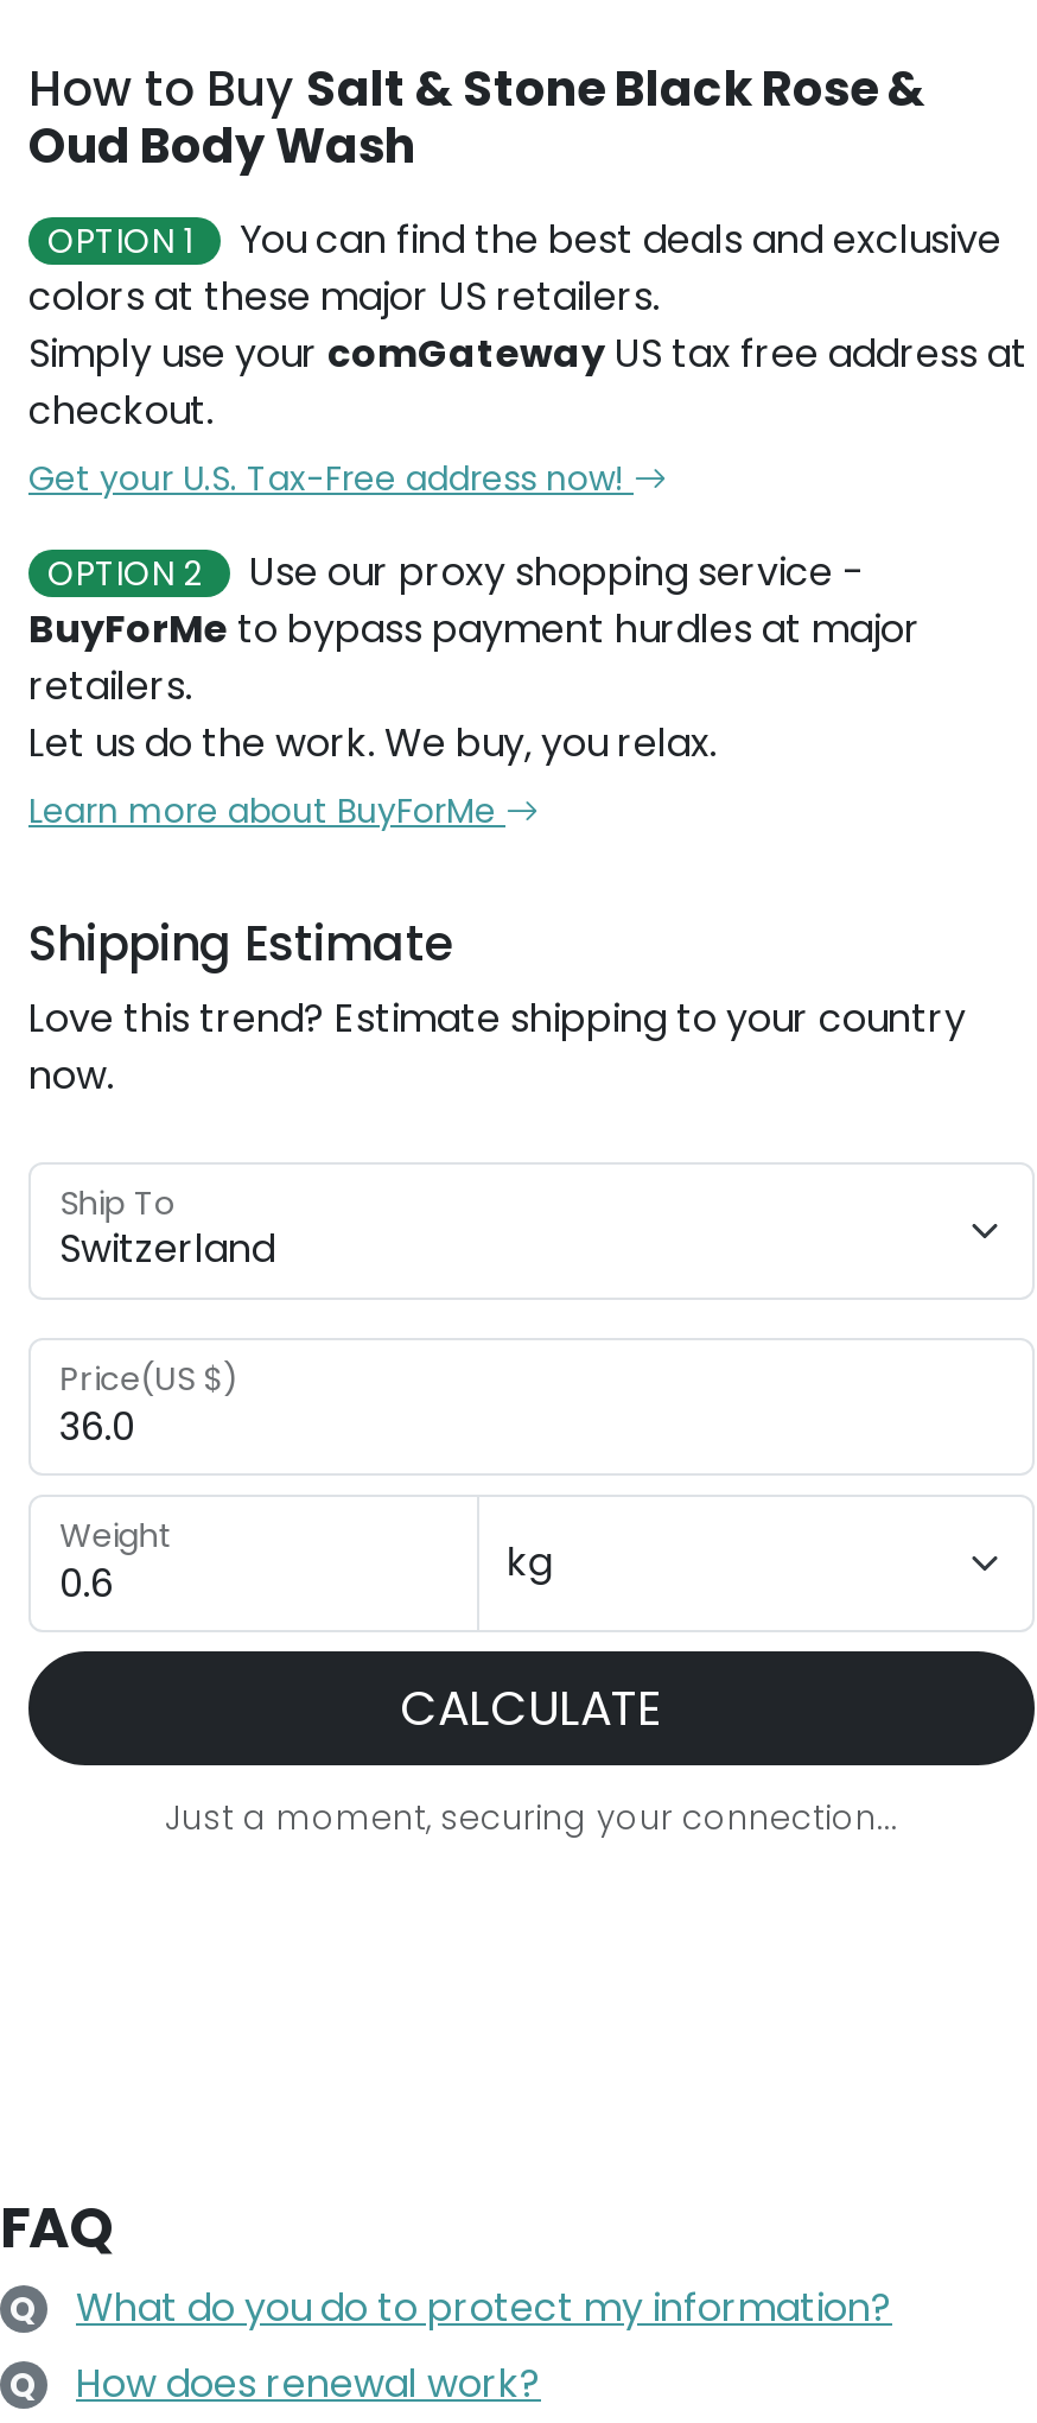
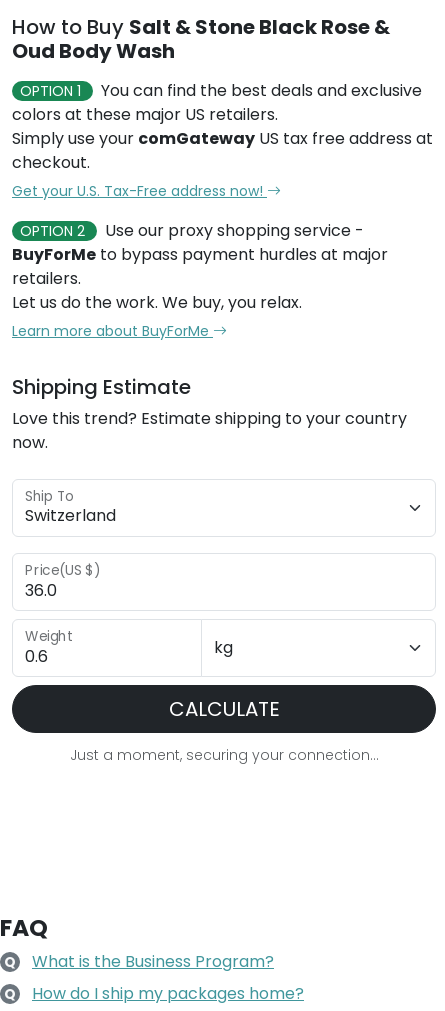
- What do you do to protect my information?
+ What is the Business Program?

- How does renewal work?
+ How do I ship my packages home?
